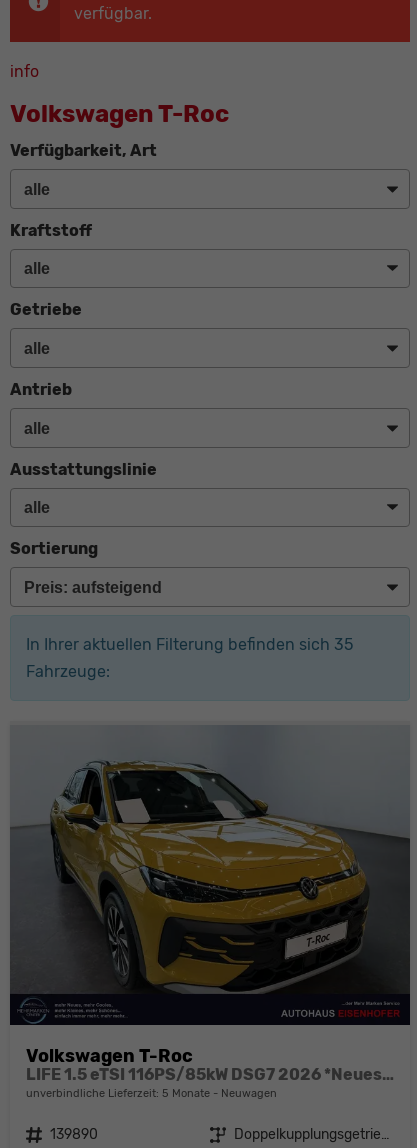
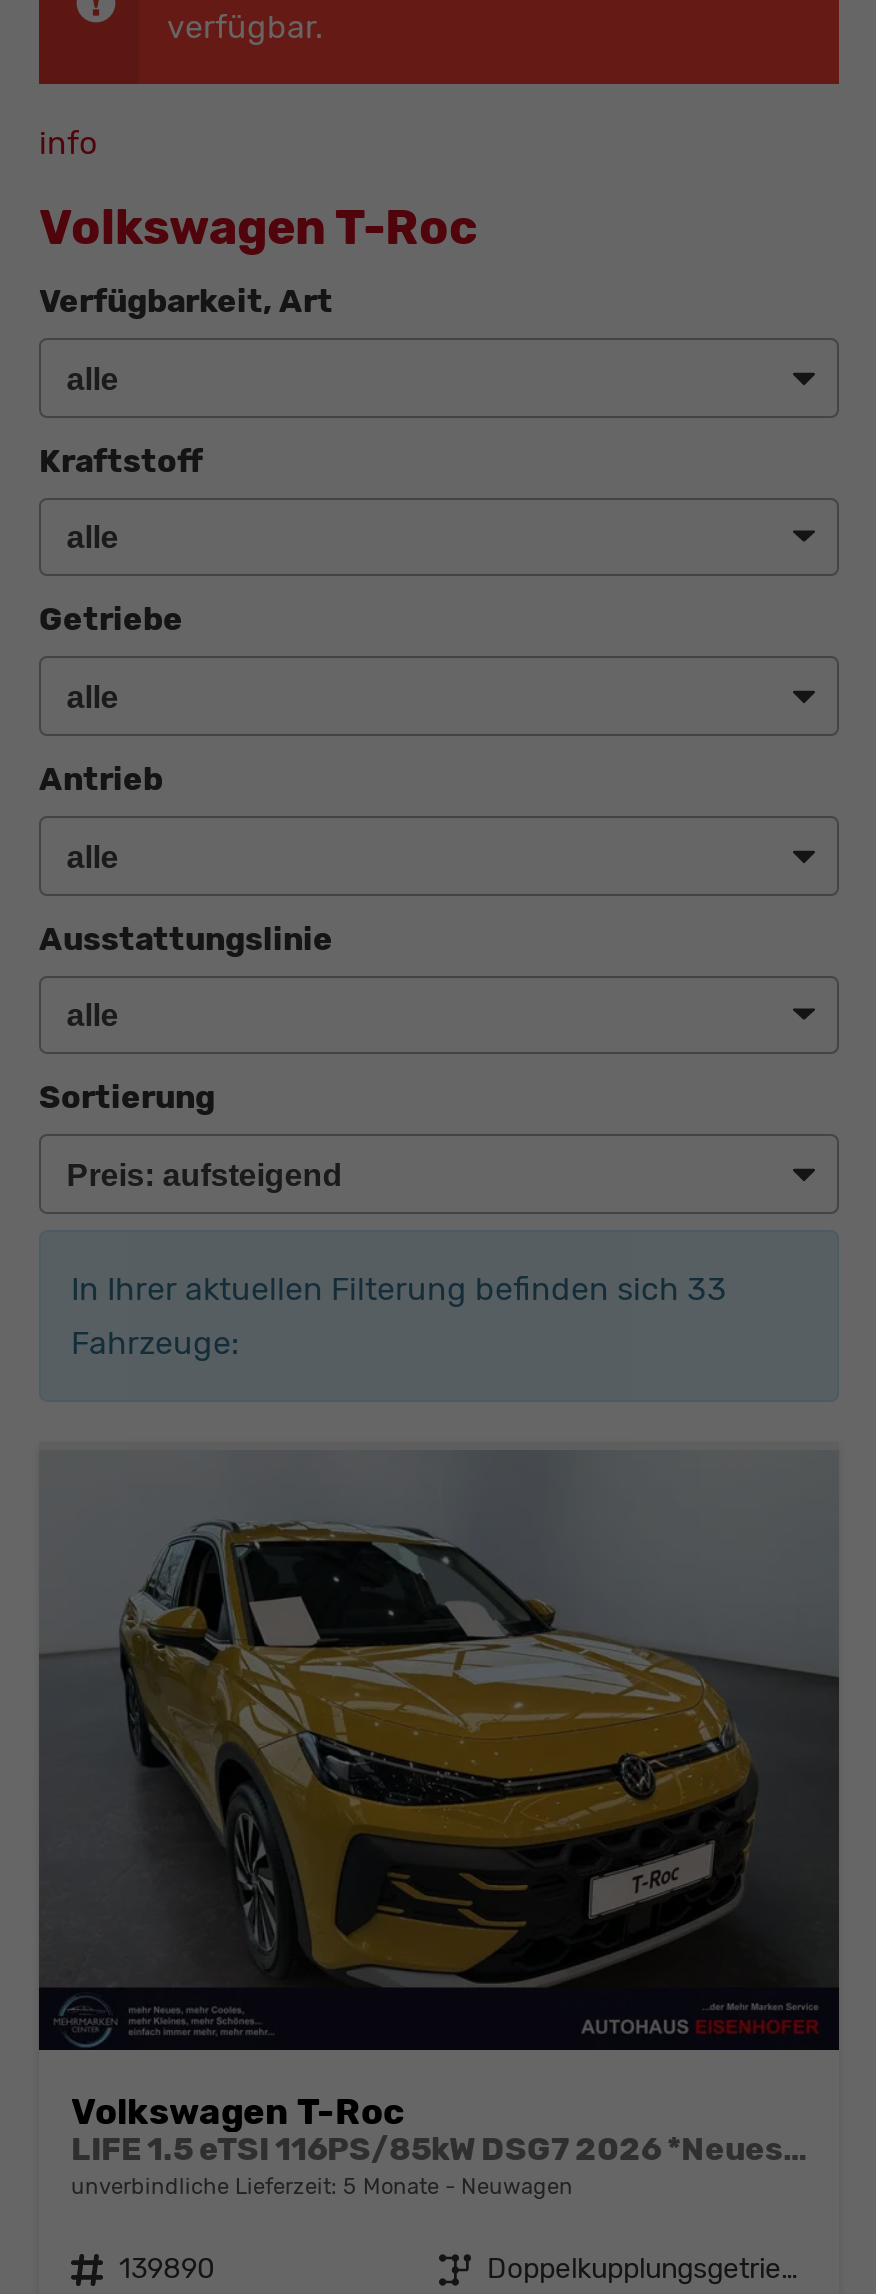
- In Ihrer aktuellen Filterung befinden sich 35
+ In Ihrer aktuellen Filterung befinden sich 33
